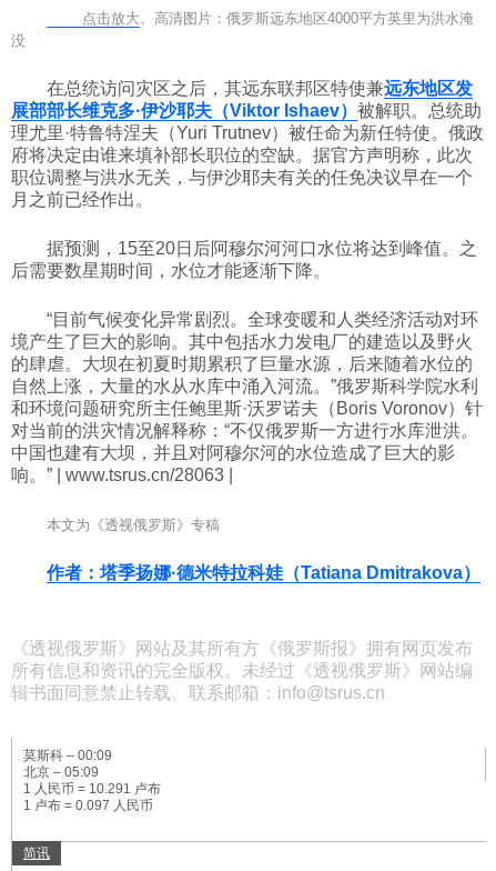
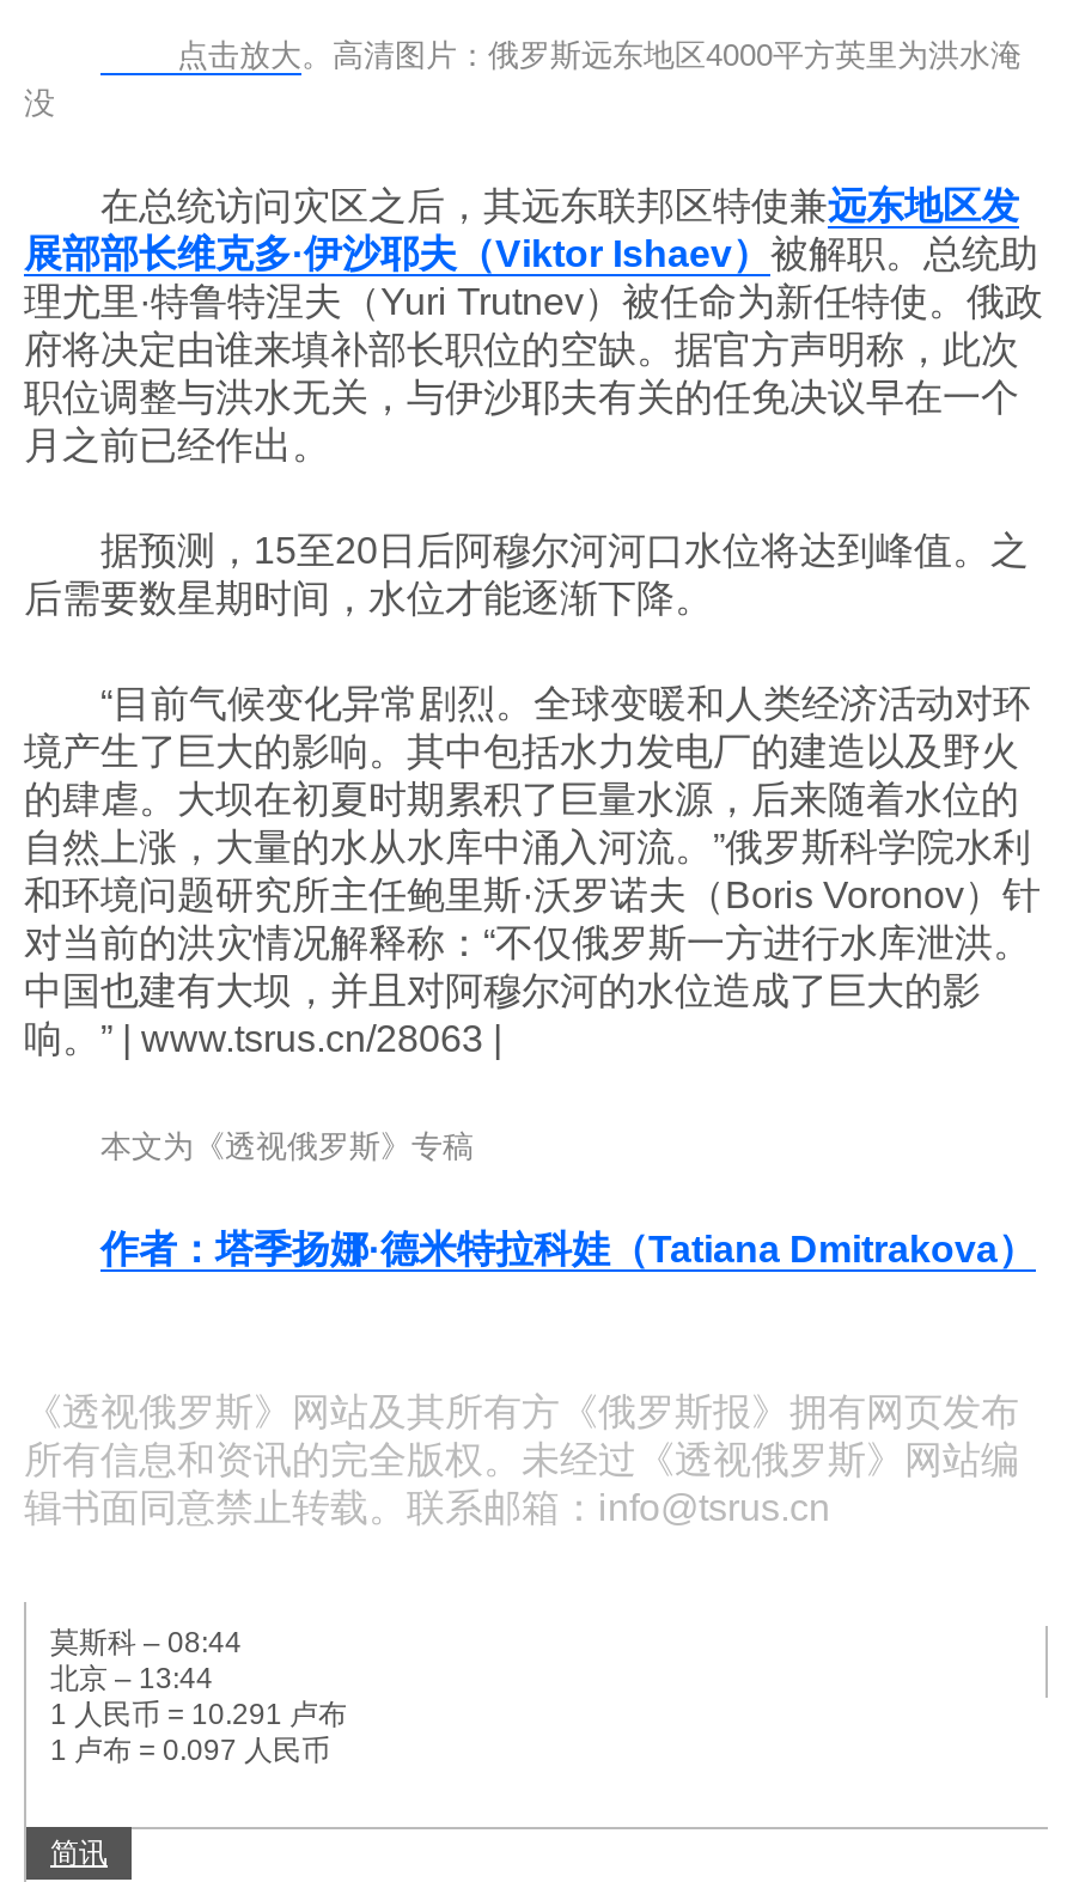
- 莫斯科 – 00:09
+ 莫斯科 – 08:44

- 北京 – 05:09
+ 北京 – 13:44
